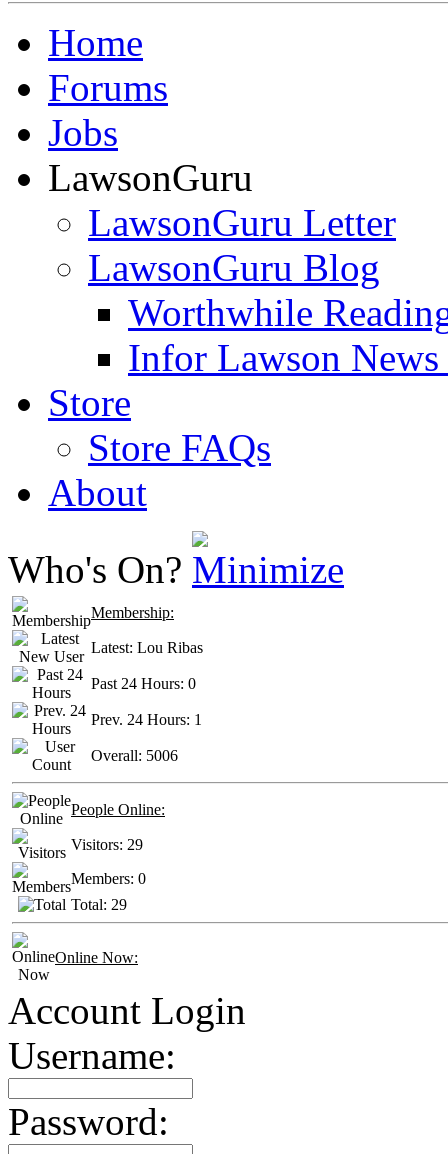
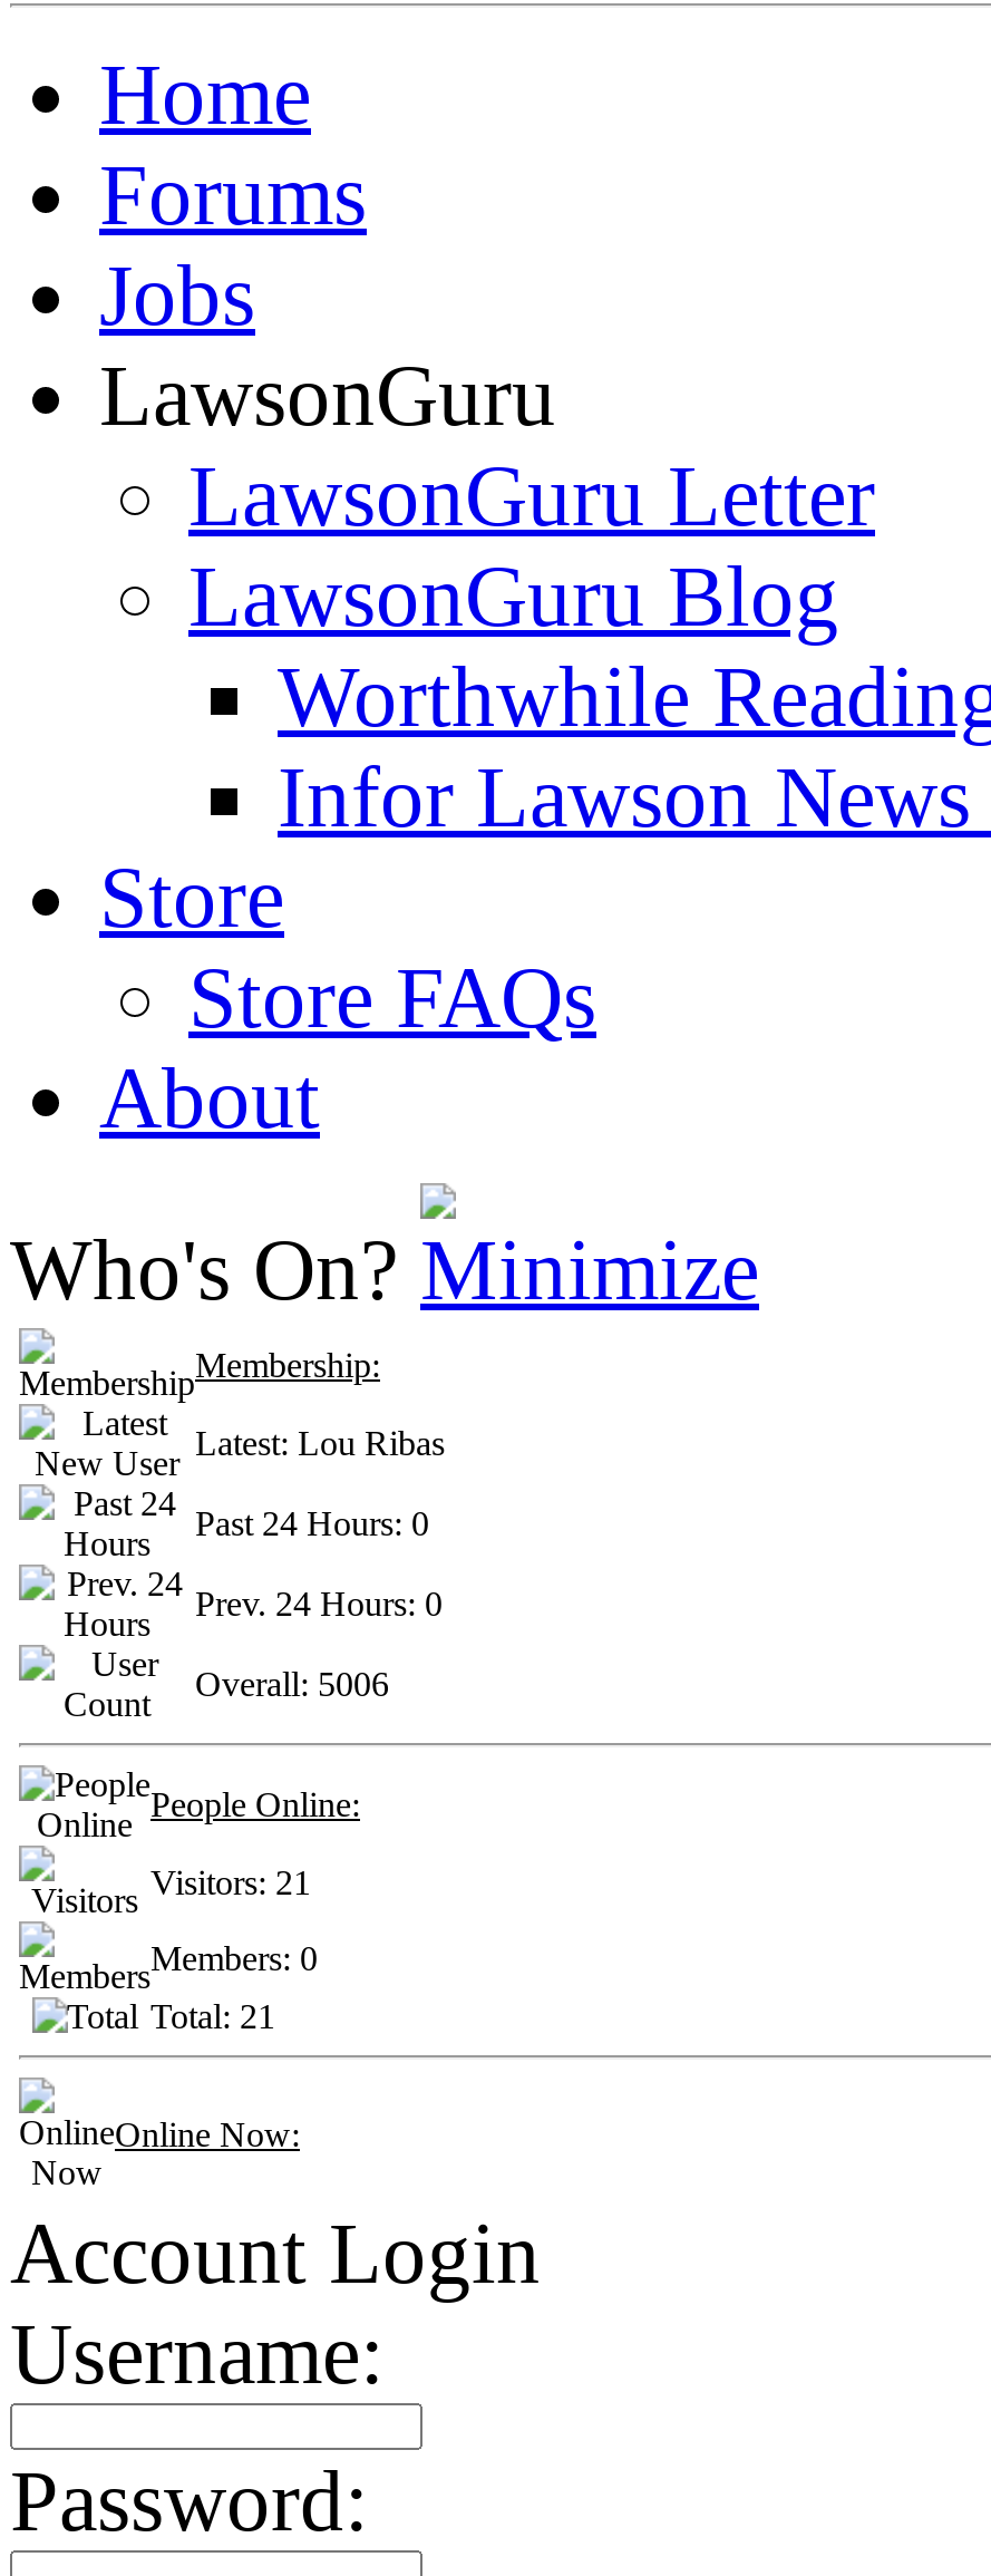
- Prev. 24 Hours: 1
+ Prev. 24 Hours: 0

- Visitors: 29
+ Visitors: 21

- Total: 29
+ Total: 21
